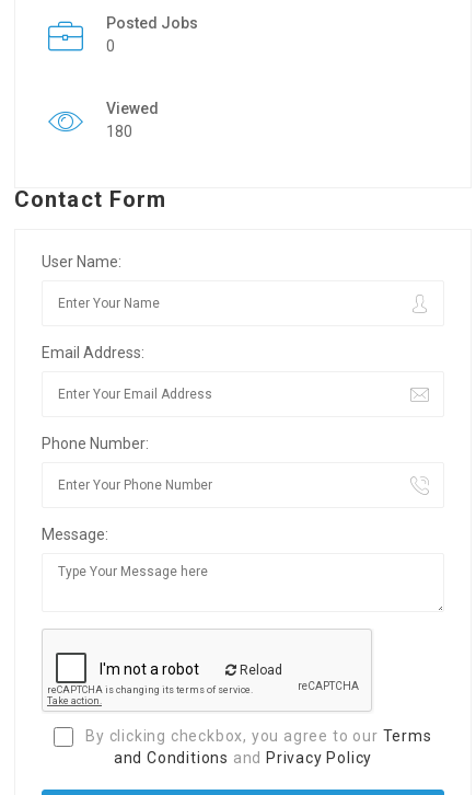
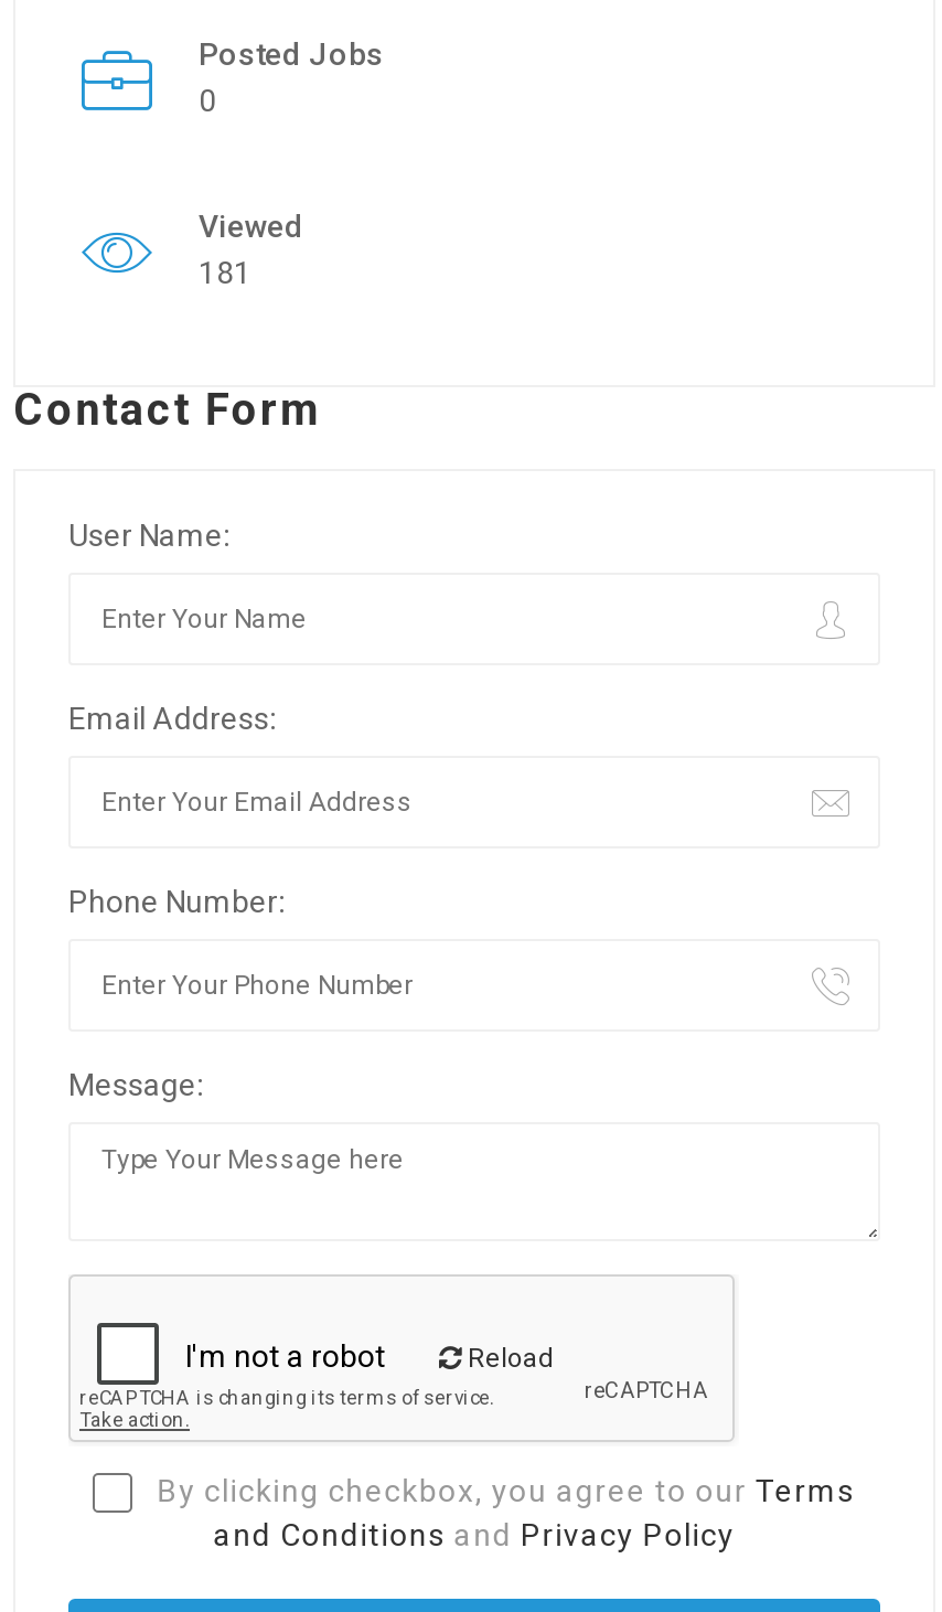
- 180
+ 181
